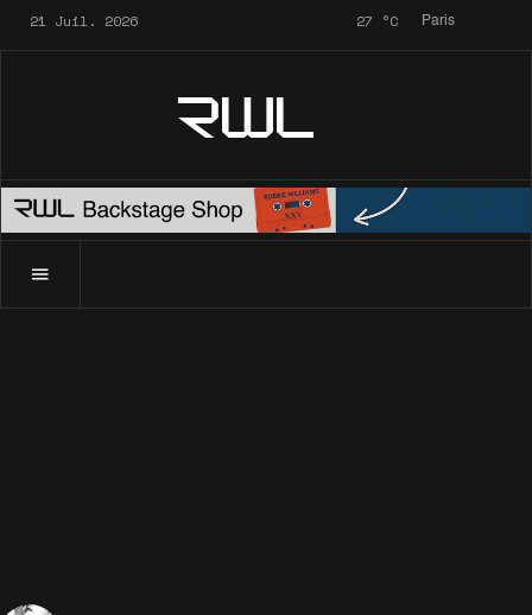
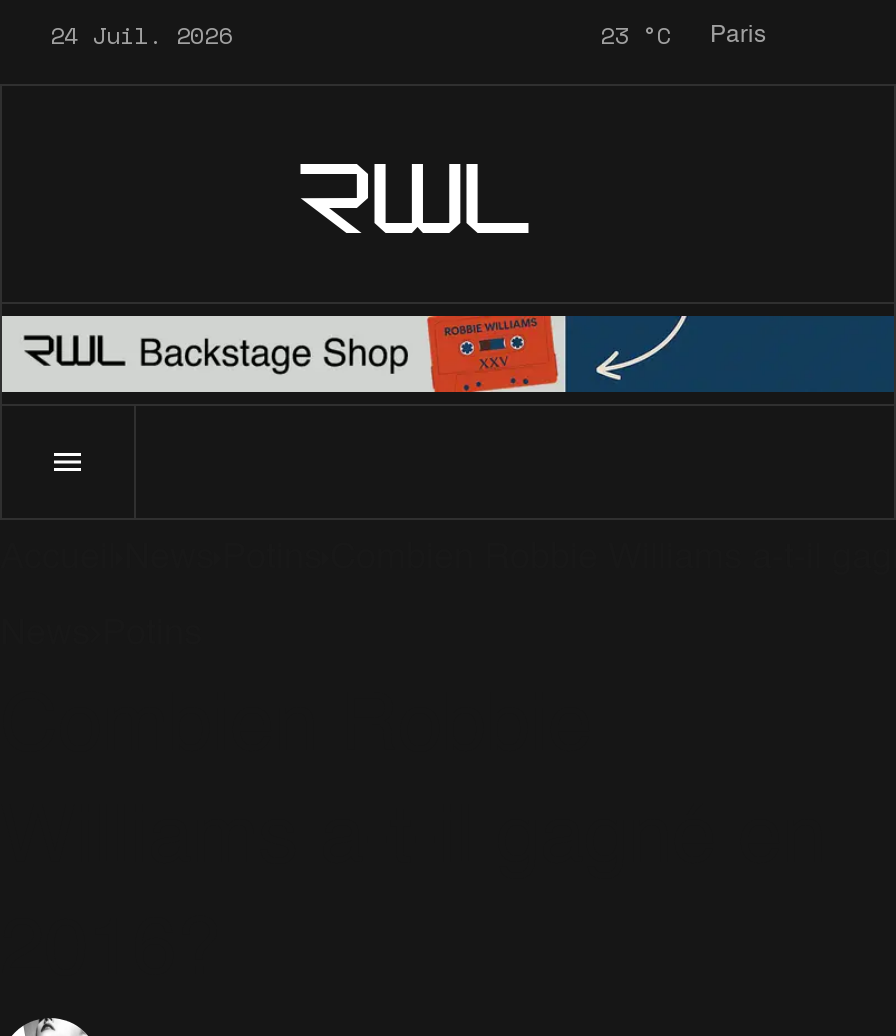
- 21 Juil. 2026
+ 24 Juil. 2026

- 27 °C Paris
+ 23 °C Paris
